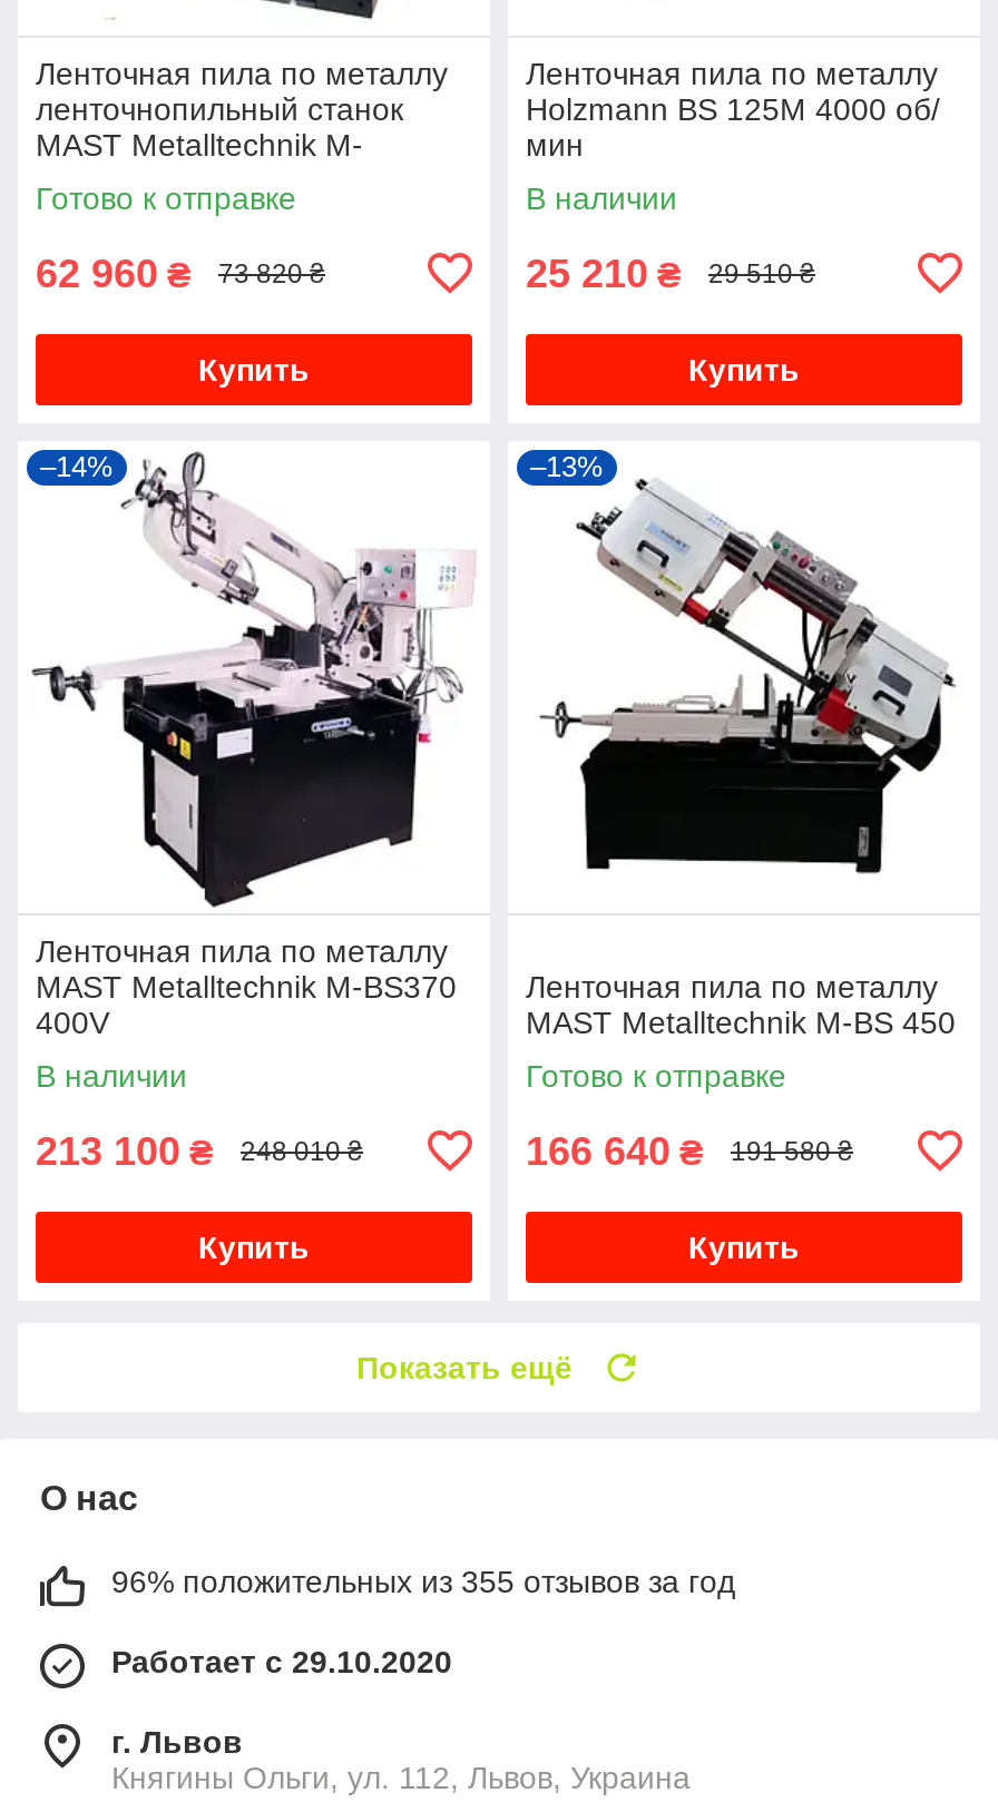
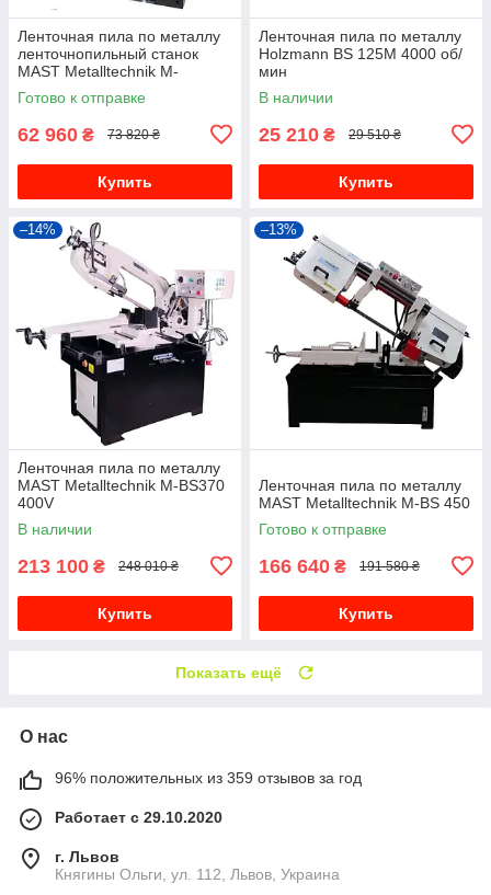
- 96% положительных из 355 отзывов за год
+ 96% положительных из 359 отзывов за год
